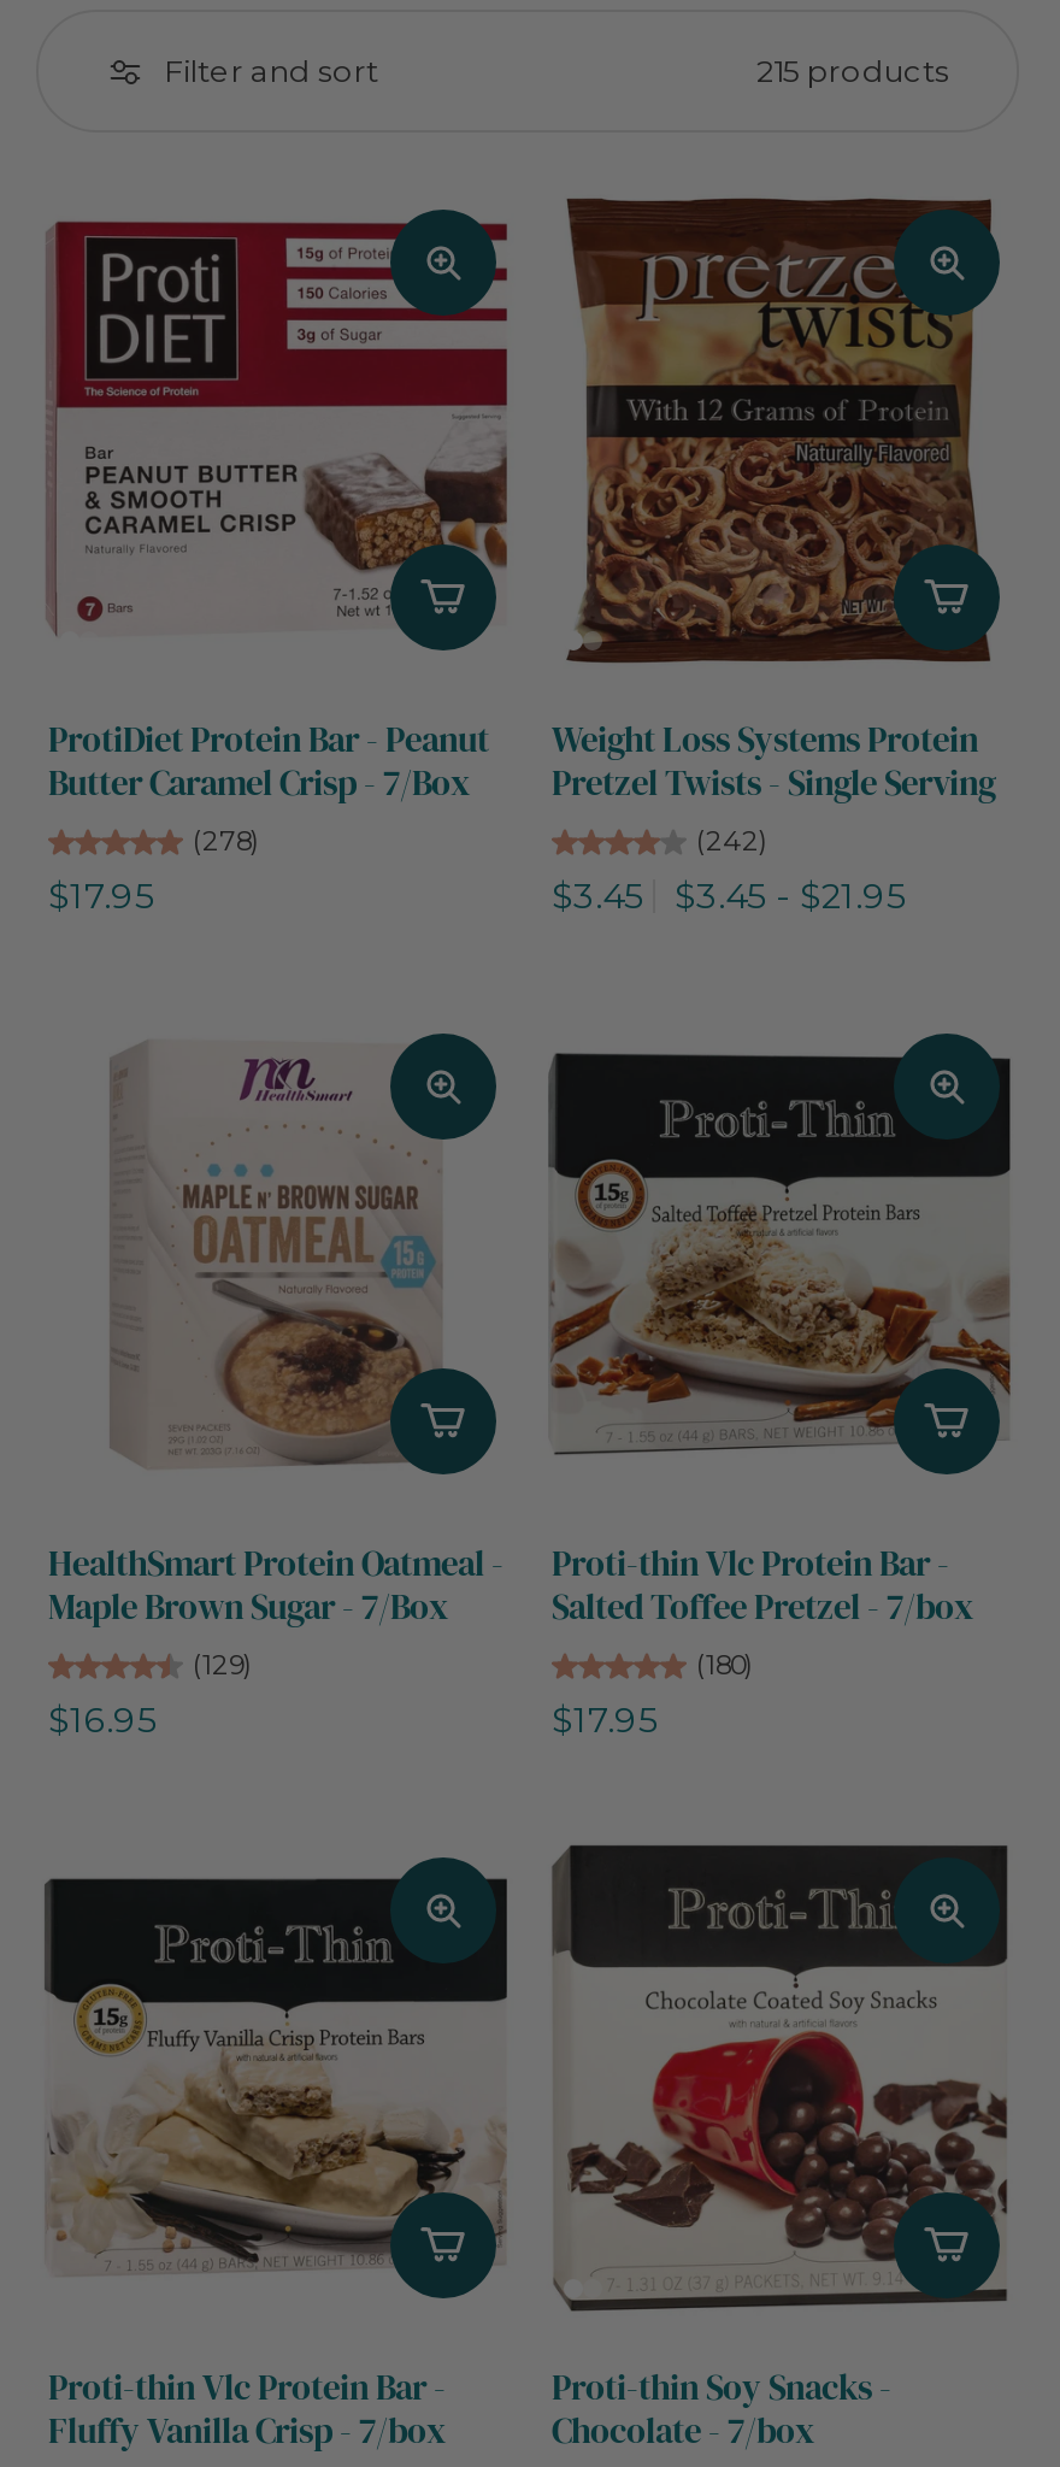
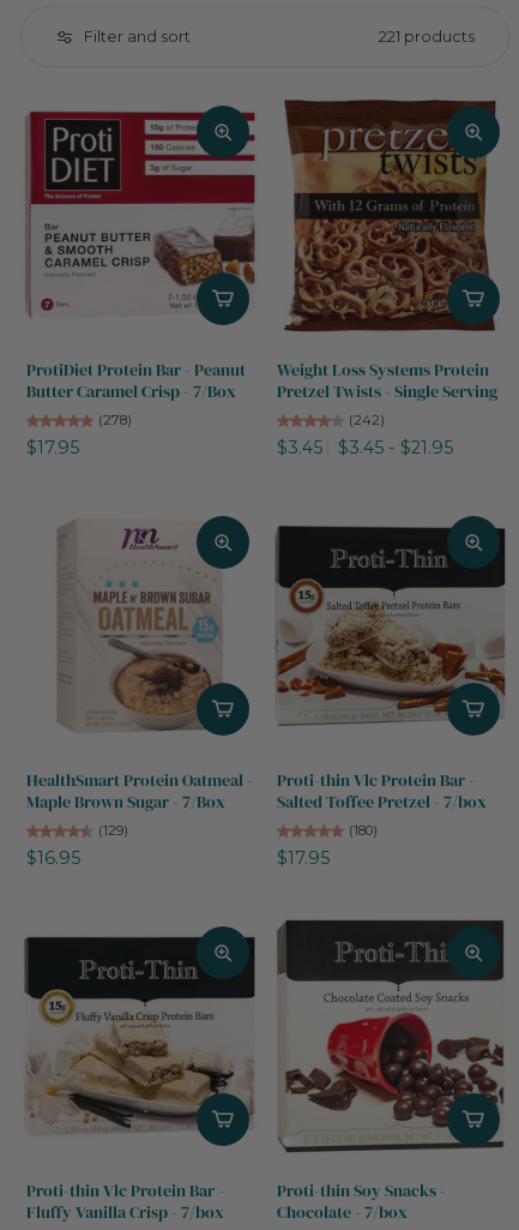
- 215 products
+ 221 products
